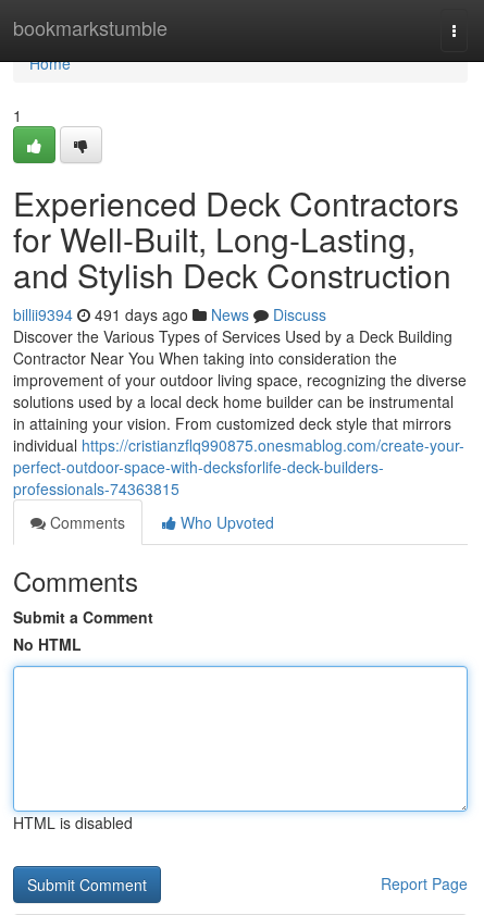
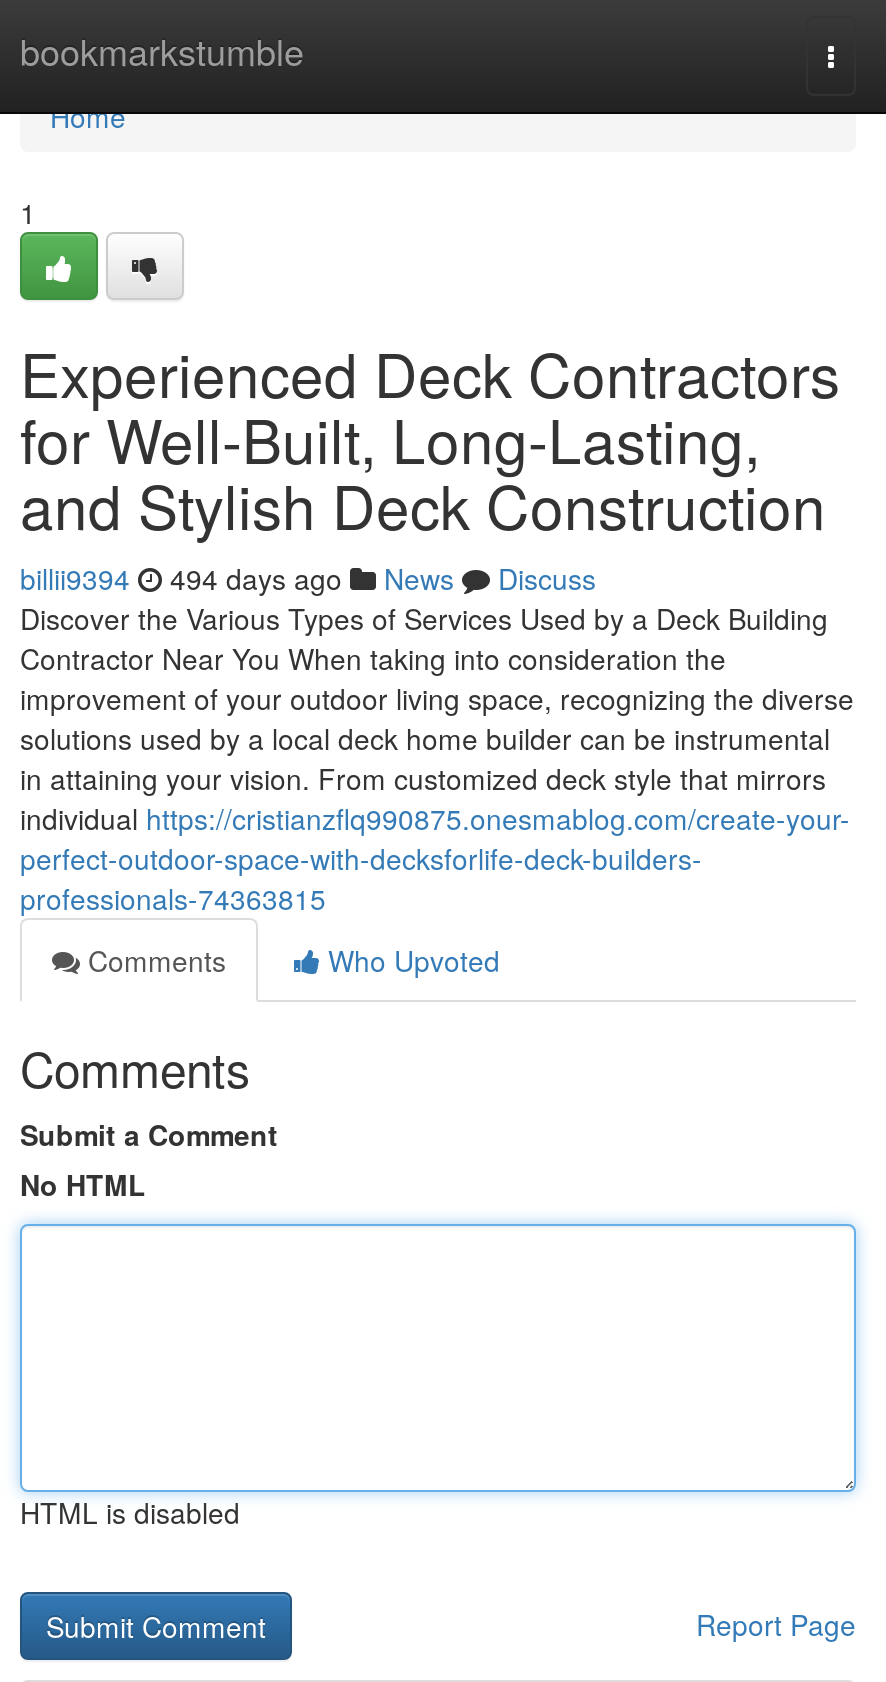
- billii9394 491 days ago News Discuss
+ billii9394 494 days ago News Discuss
